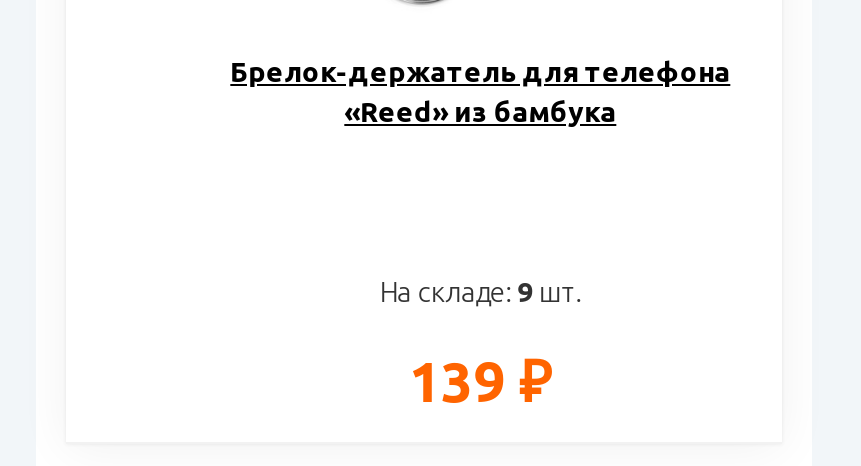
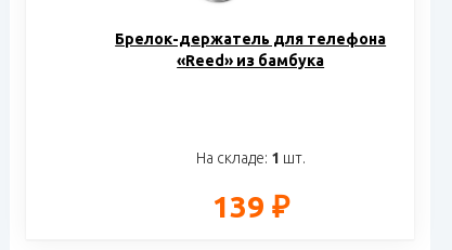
- На складе: 9 шт.
+ На складе: 1 шт.
